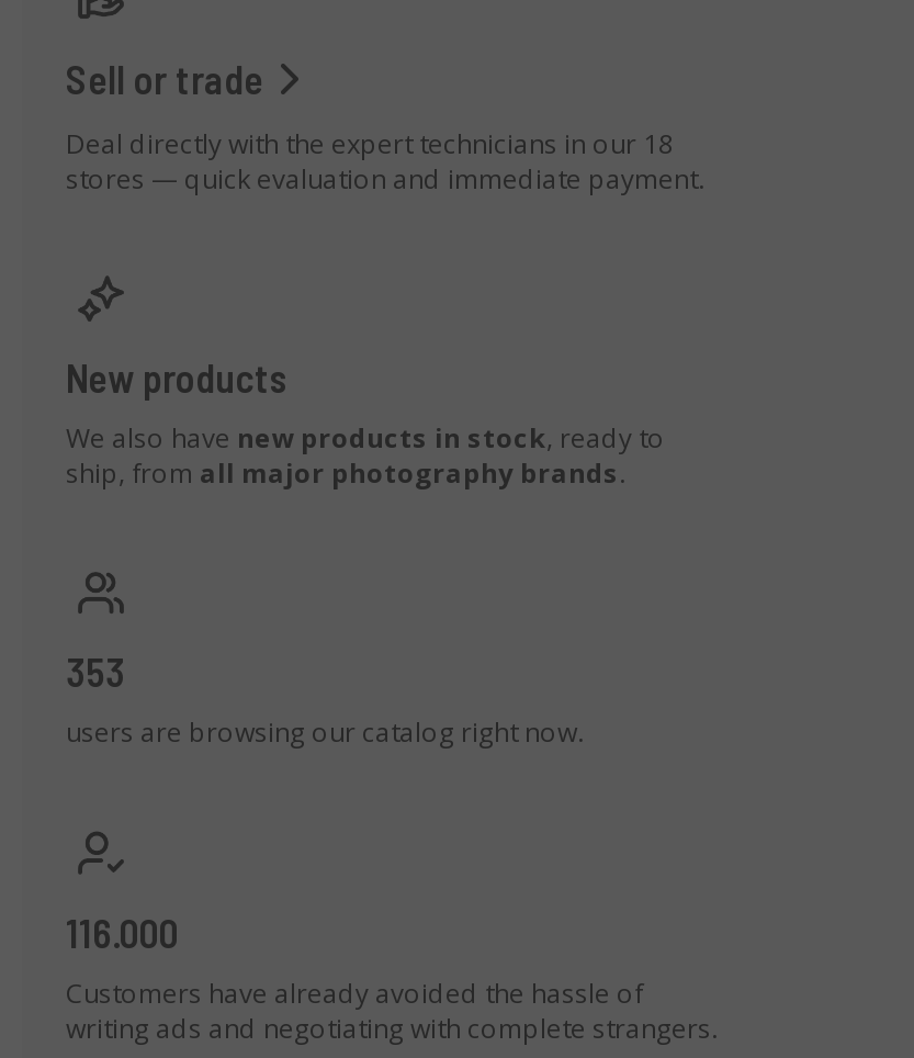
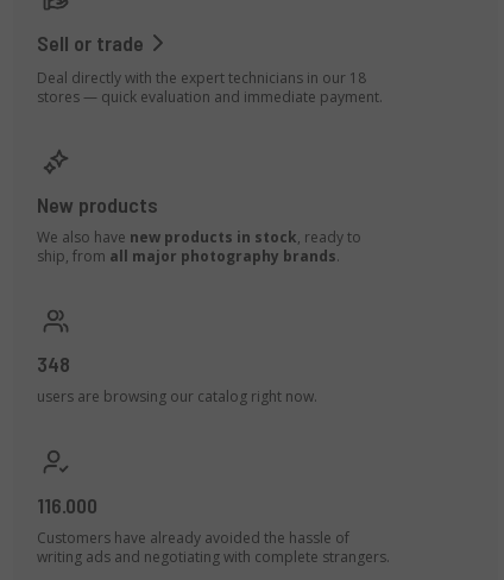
- 353
+ 348
